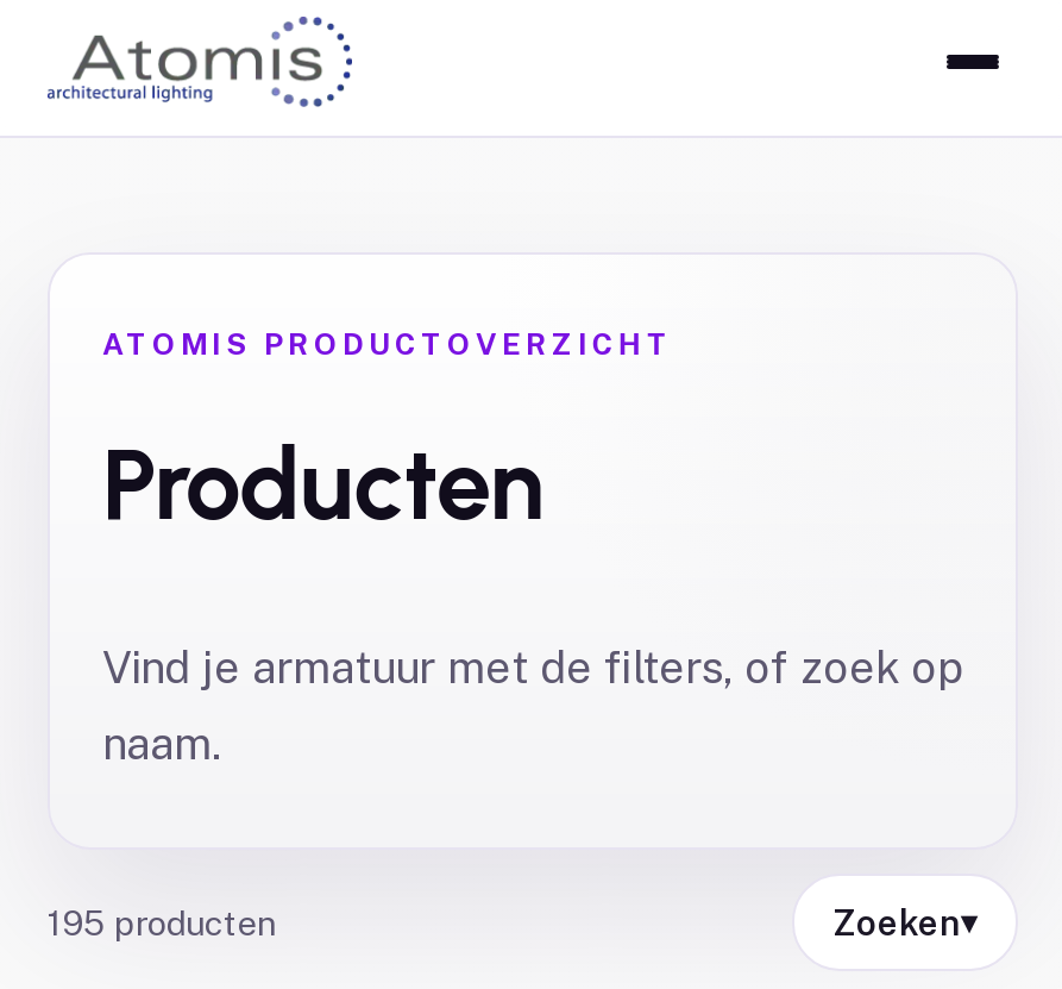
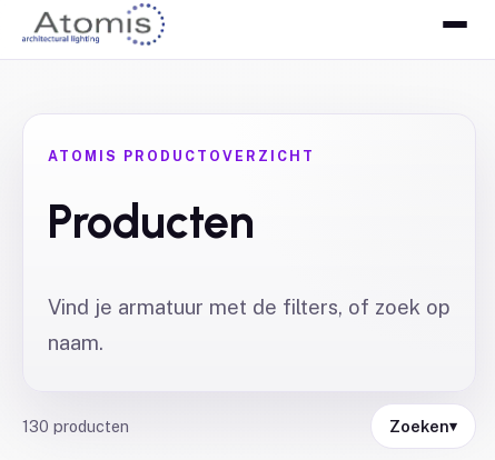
- 195 producten
+ 130 producten
